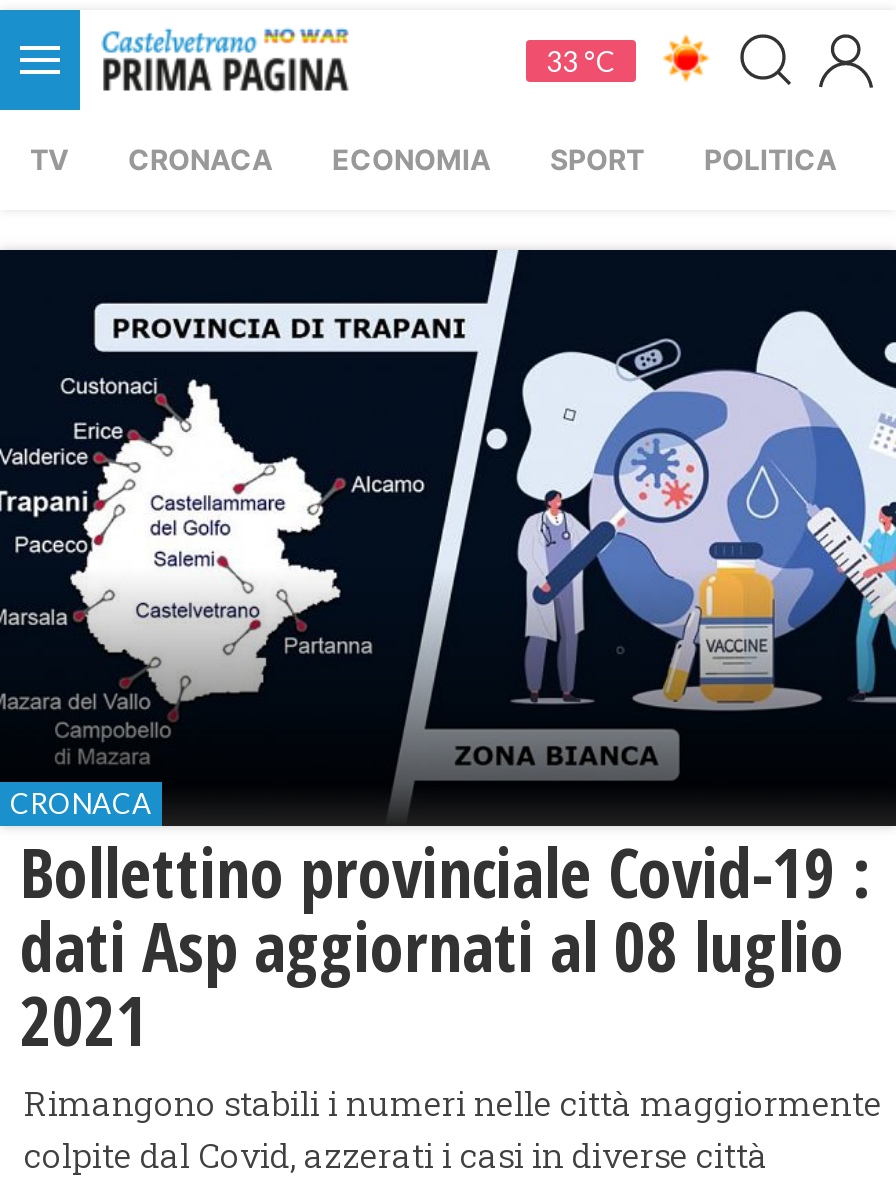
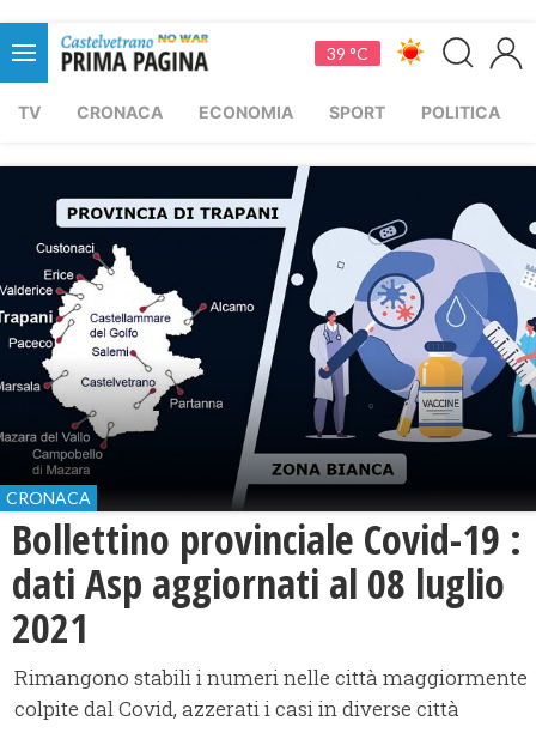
- 33 °C
+ 39 °C
